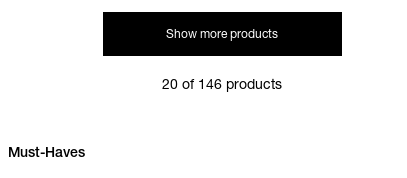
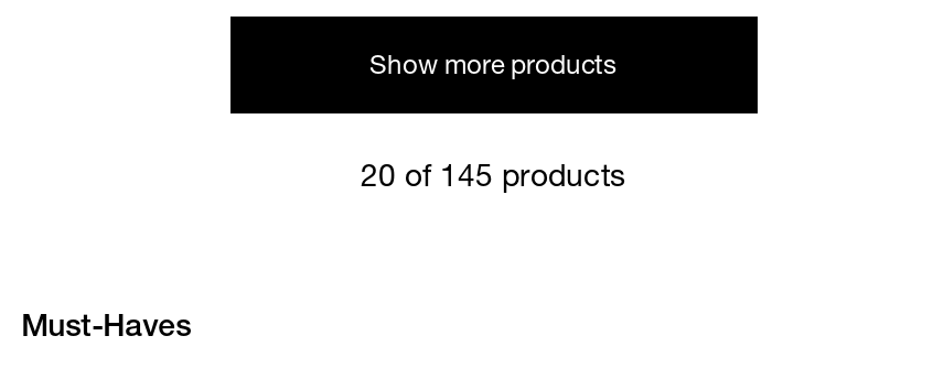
- 20 of 146 products
+ 20 of 145 products
